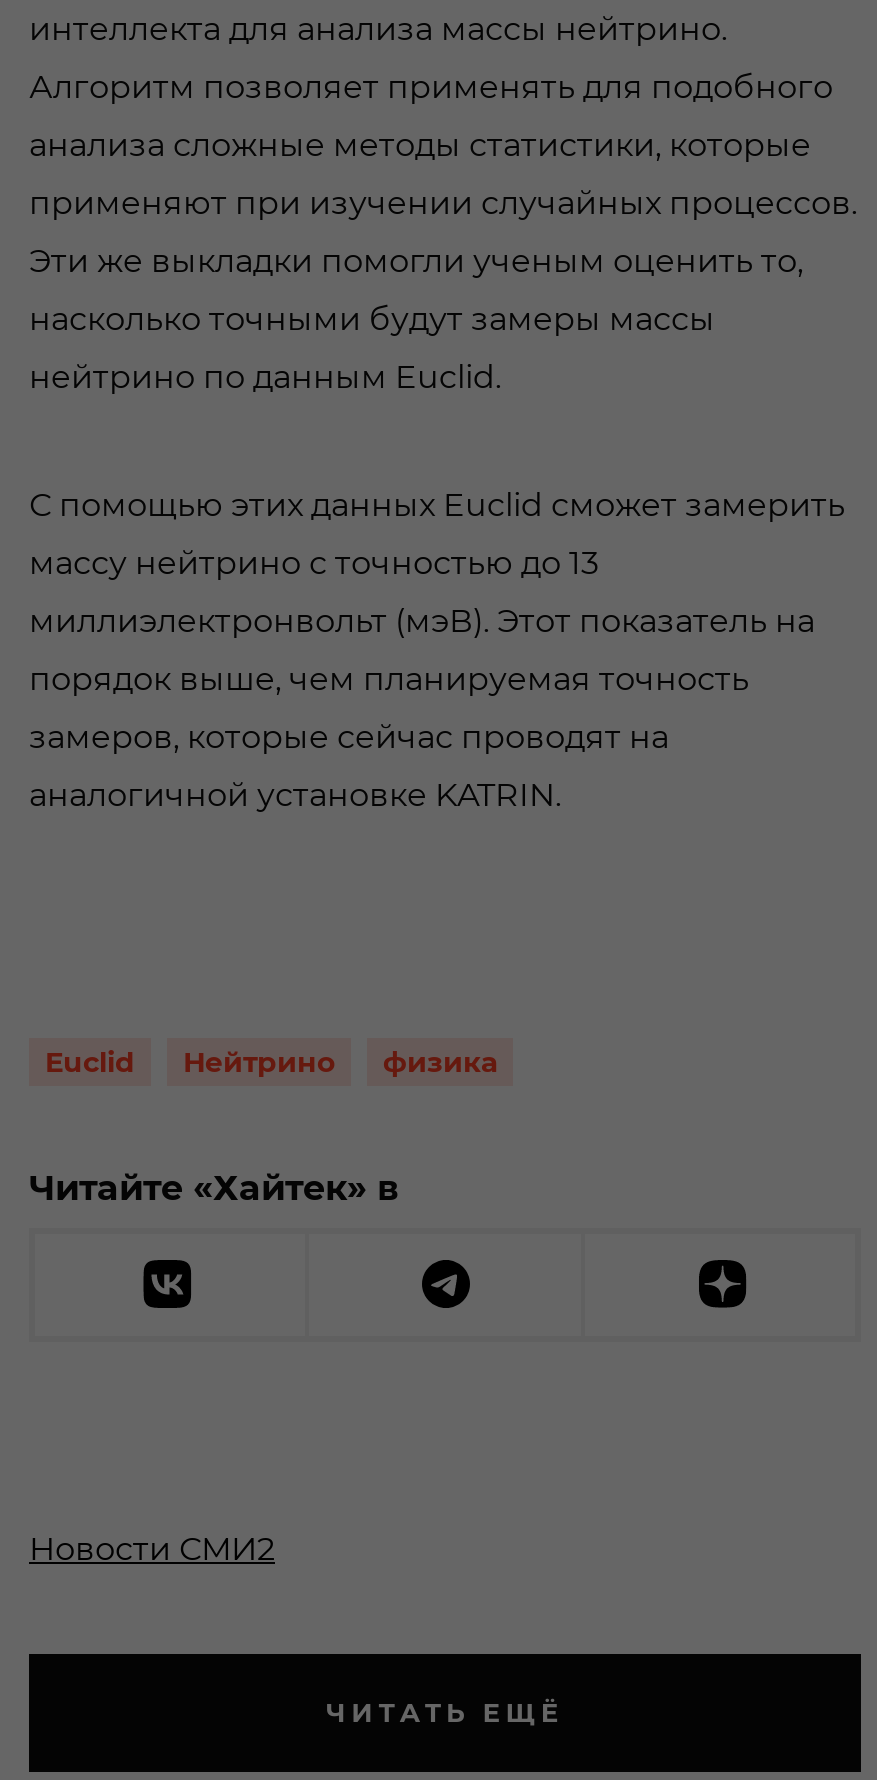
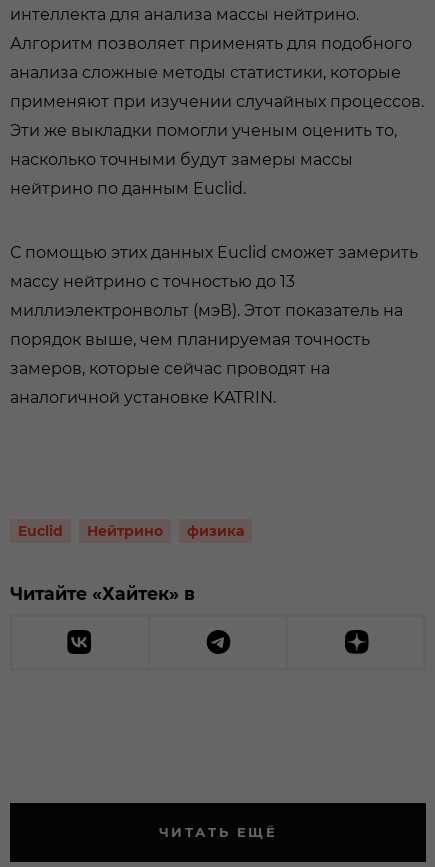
- Новости СМИ2
